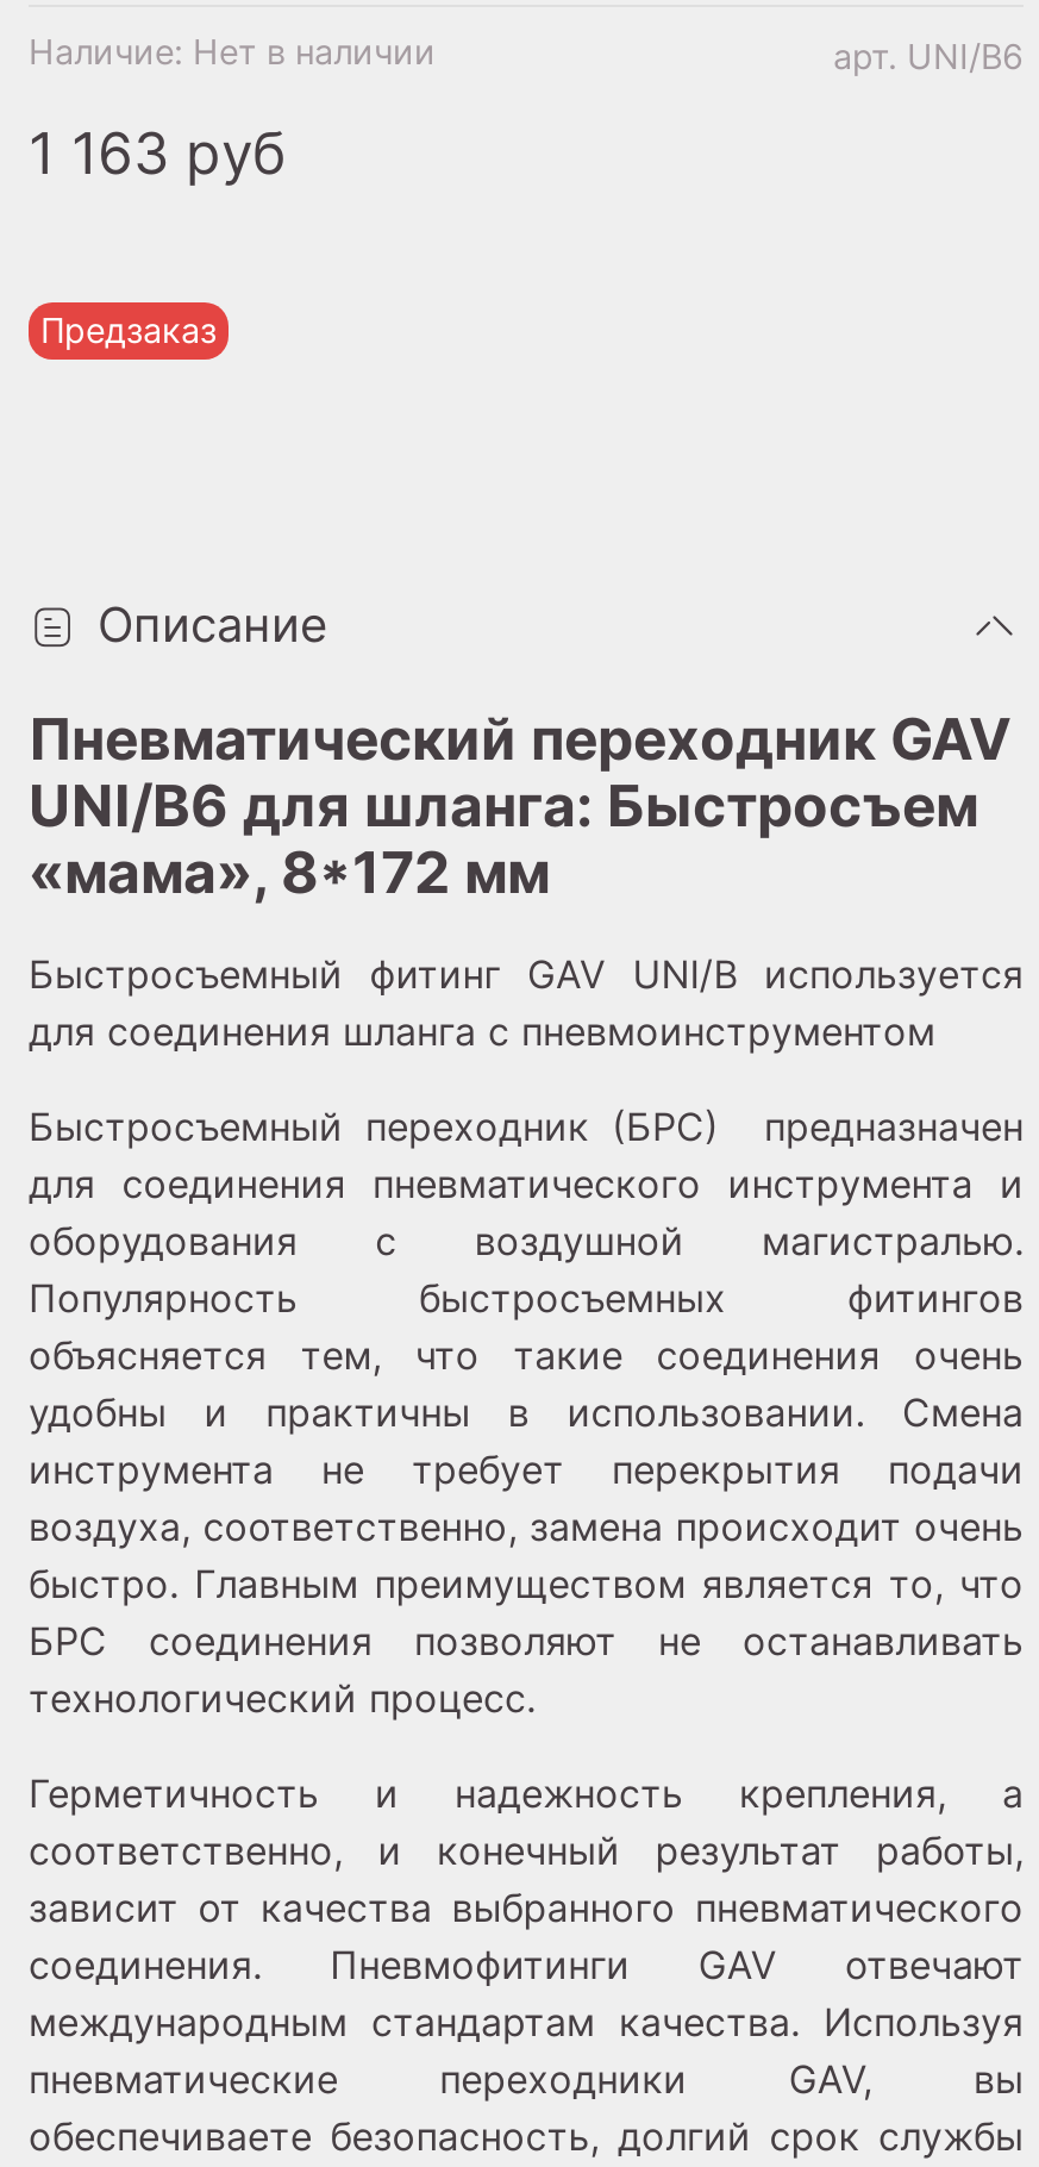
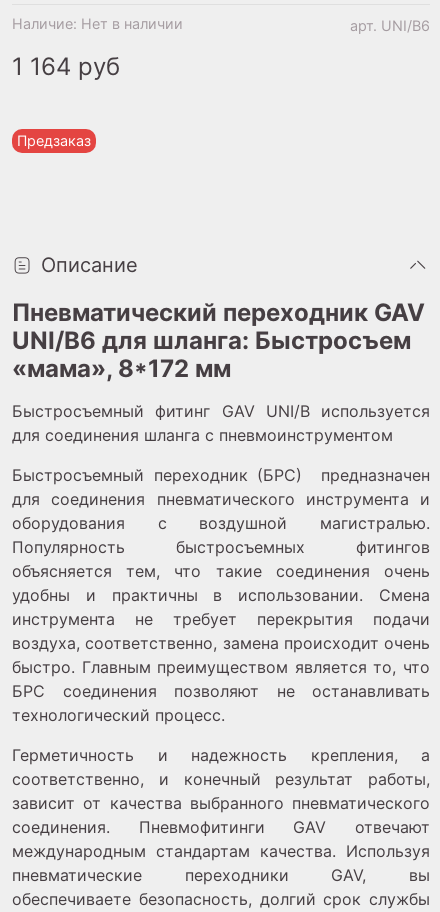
- 1 163 руб
+ 1 164 руб
